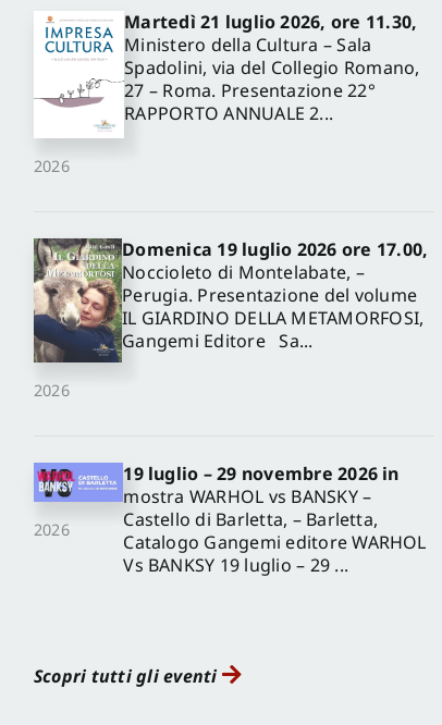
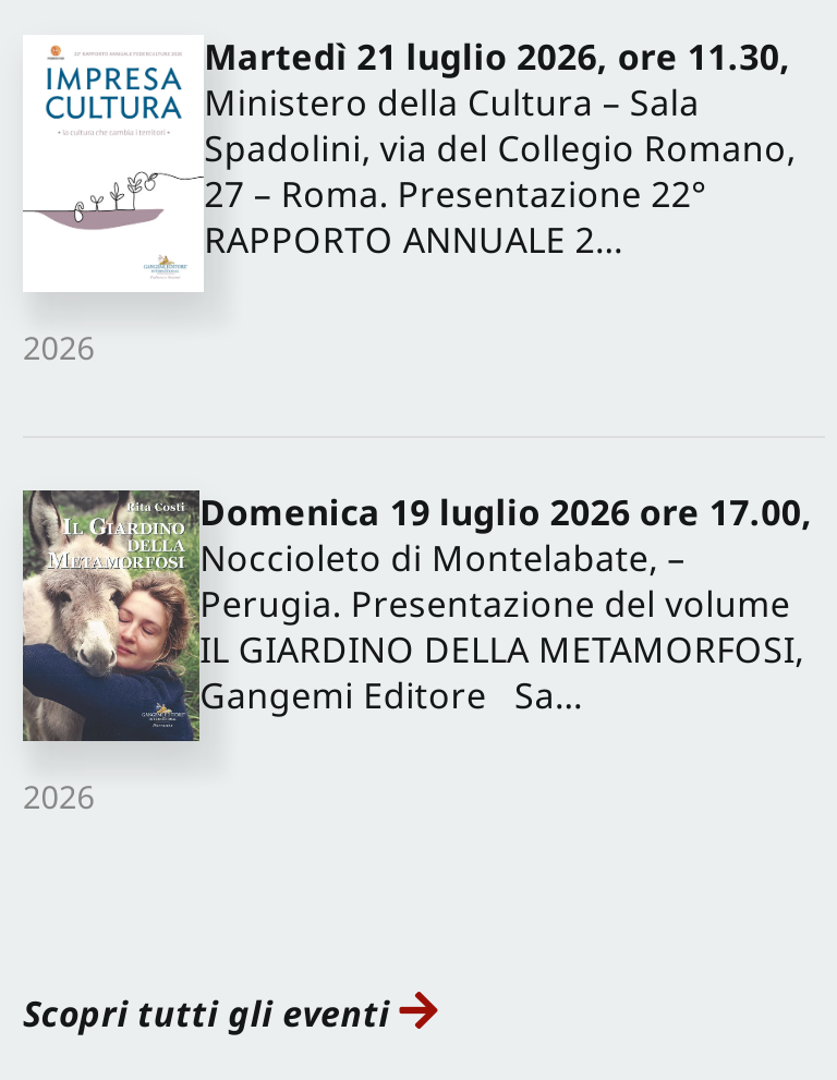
- [image]
- 2026

- 19 luglio – 29 novembre 2026 in
- mostra WARHOL vs BANSKY –
- Castello di Barletta, – Barletta,
- Catalogo Gangemi editore WARHOL
- Vs BANKSY 19 luglio – 29 ...
